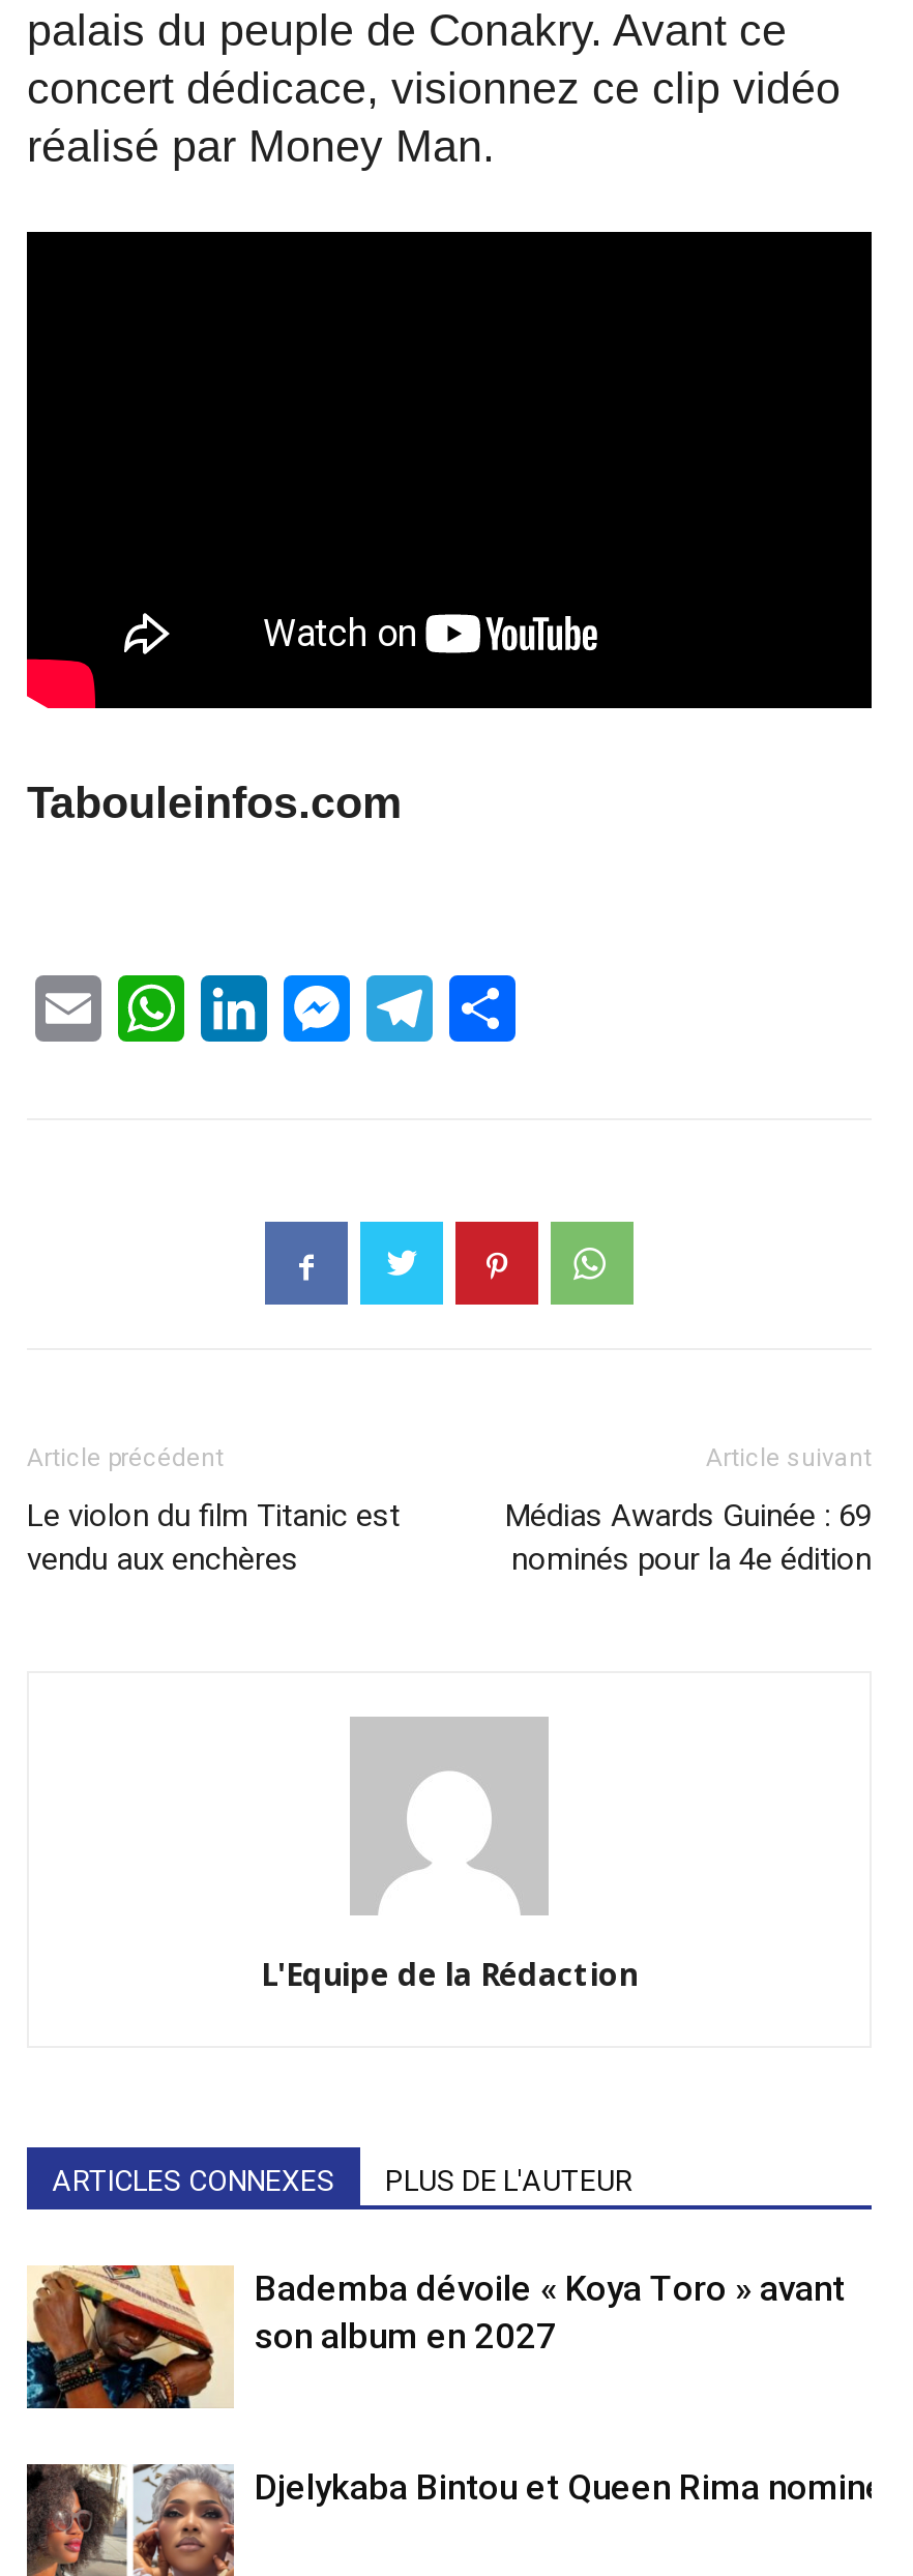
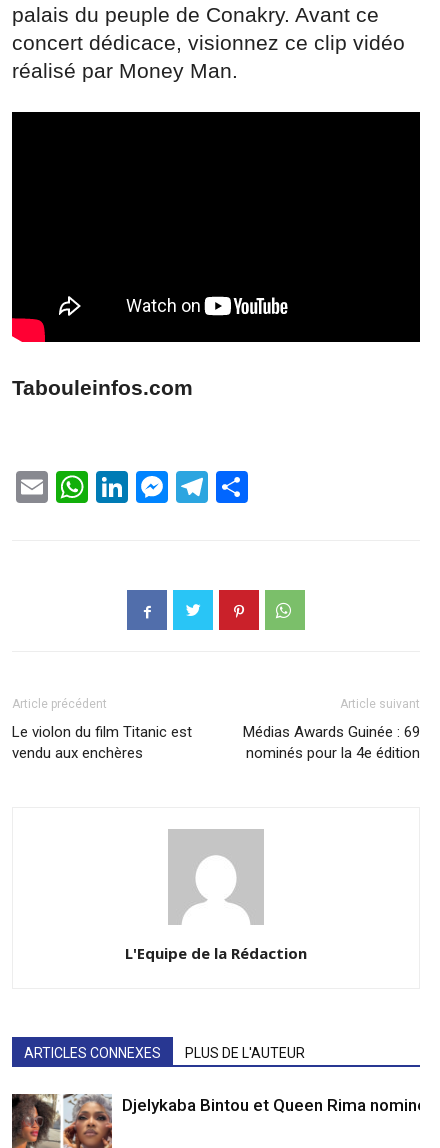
- [image]
- Bademba dévoile « Koya Toro » avant
- son album en 2027
